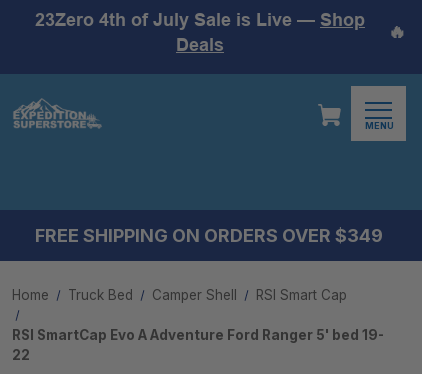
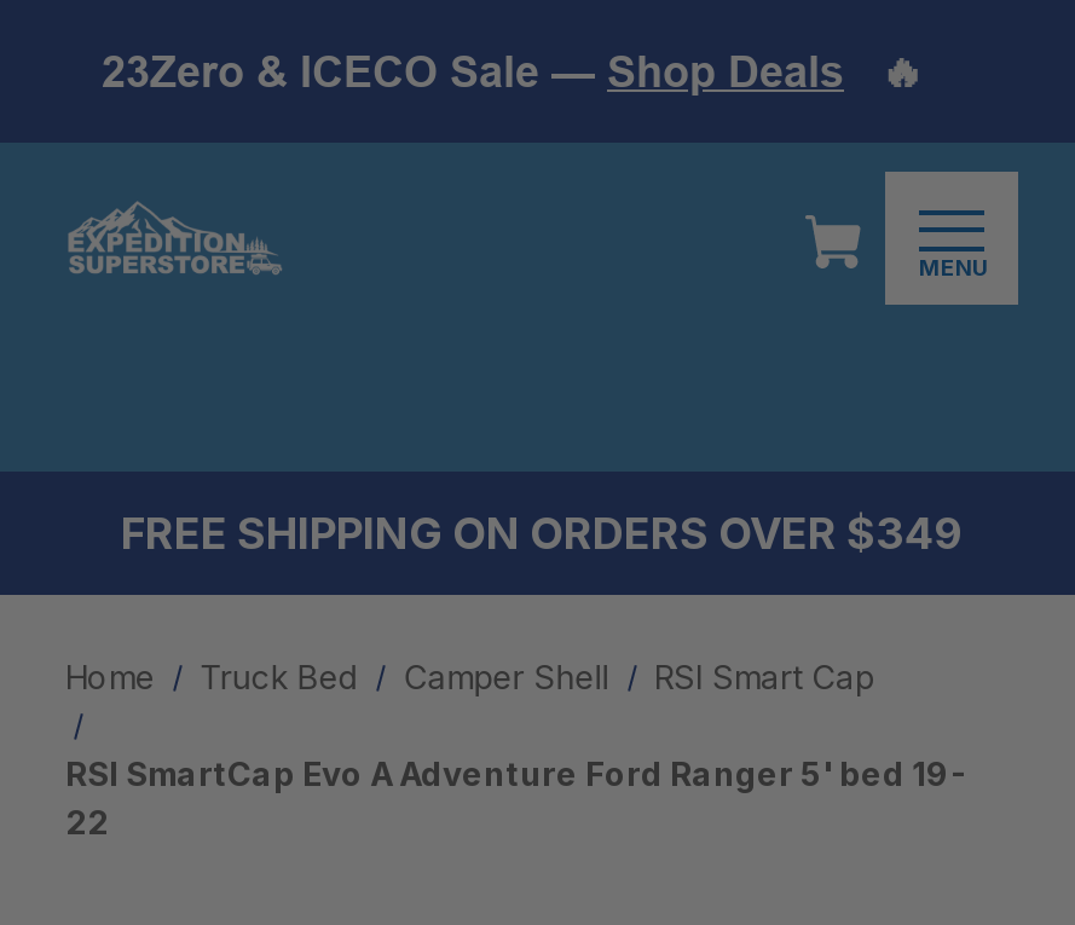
- 23Zero 4th of July Sale is Live — Shop
- Deals
+ 23Zero & ICECO Sale — Shop Deals
